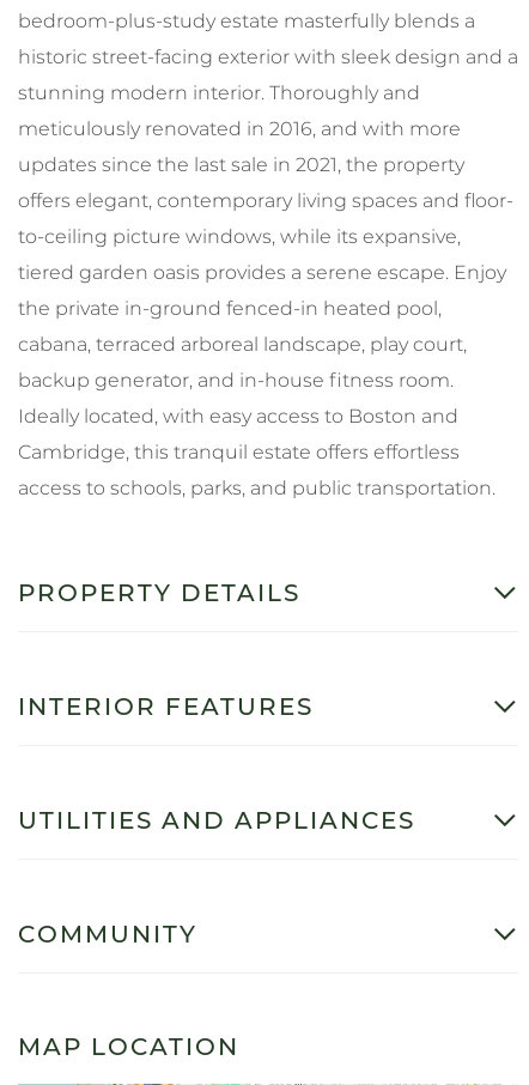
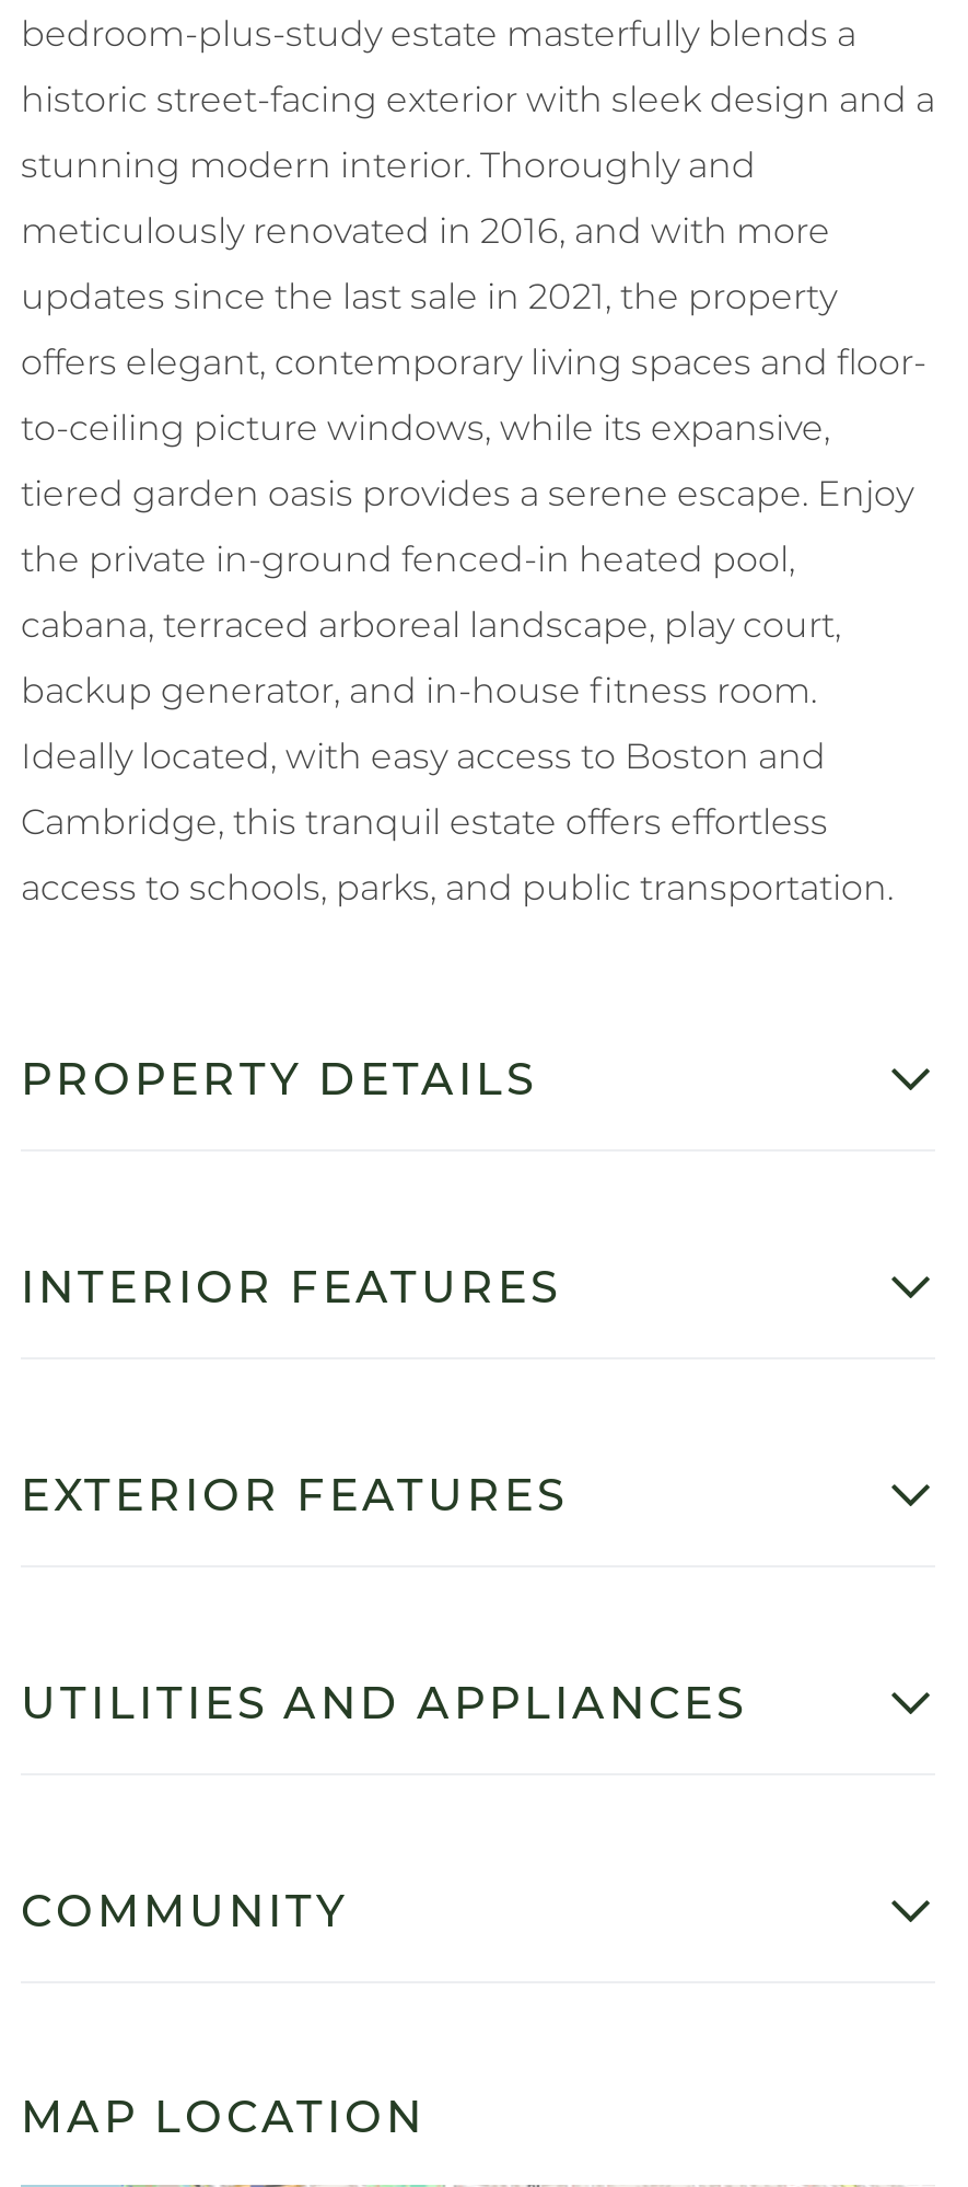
+ EXTERIOR FEATURES
